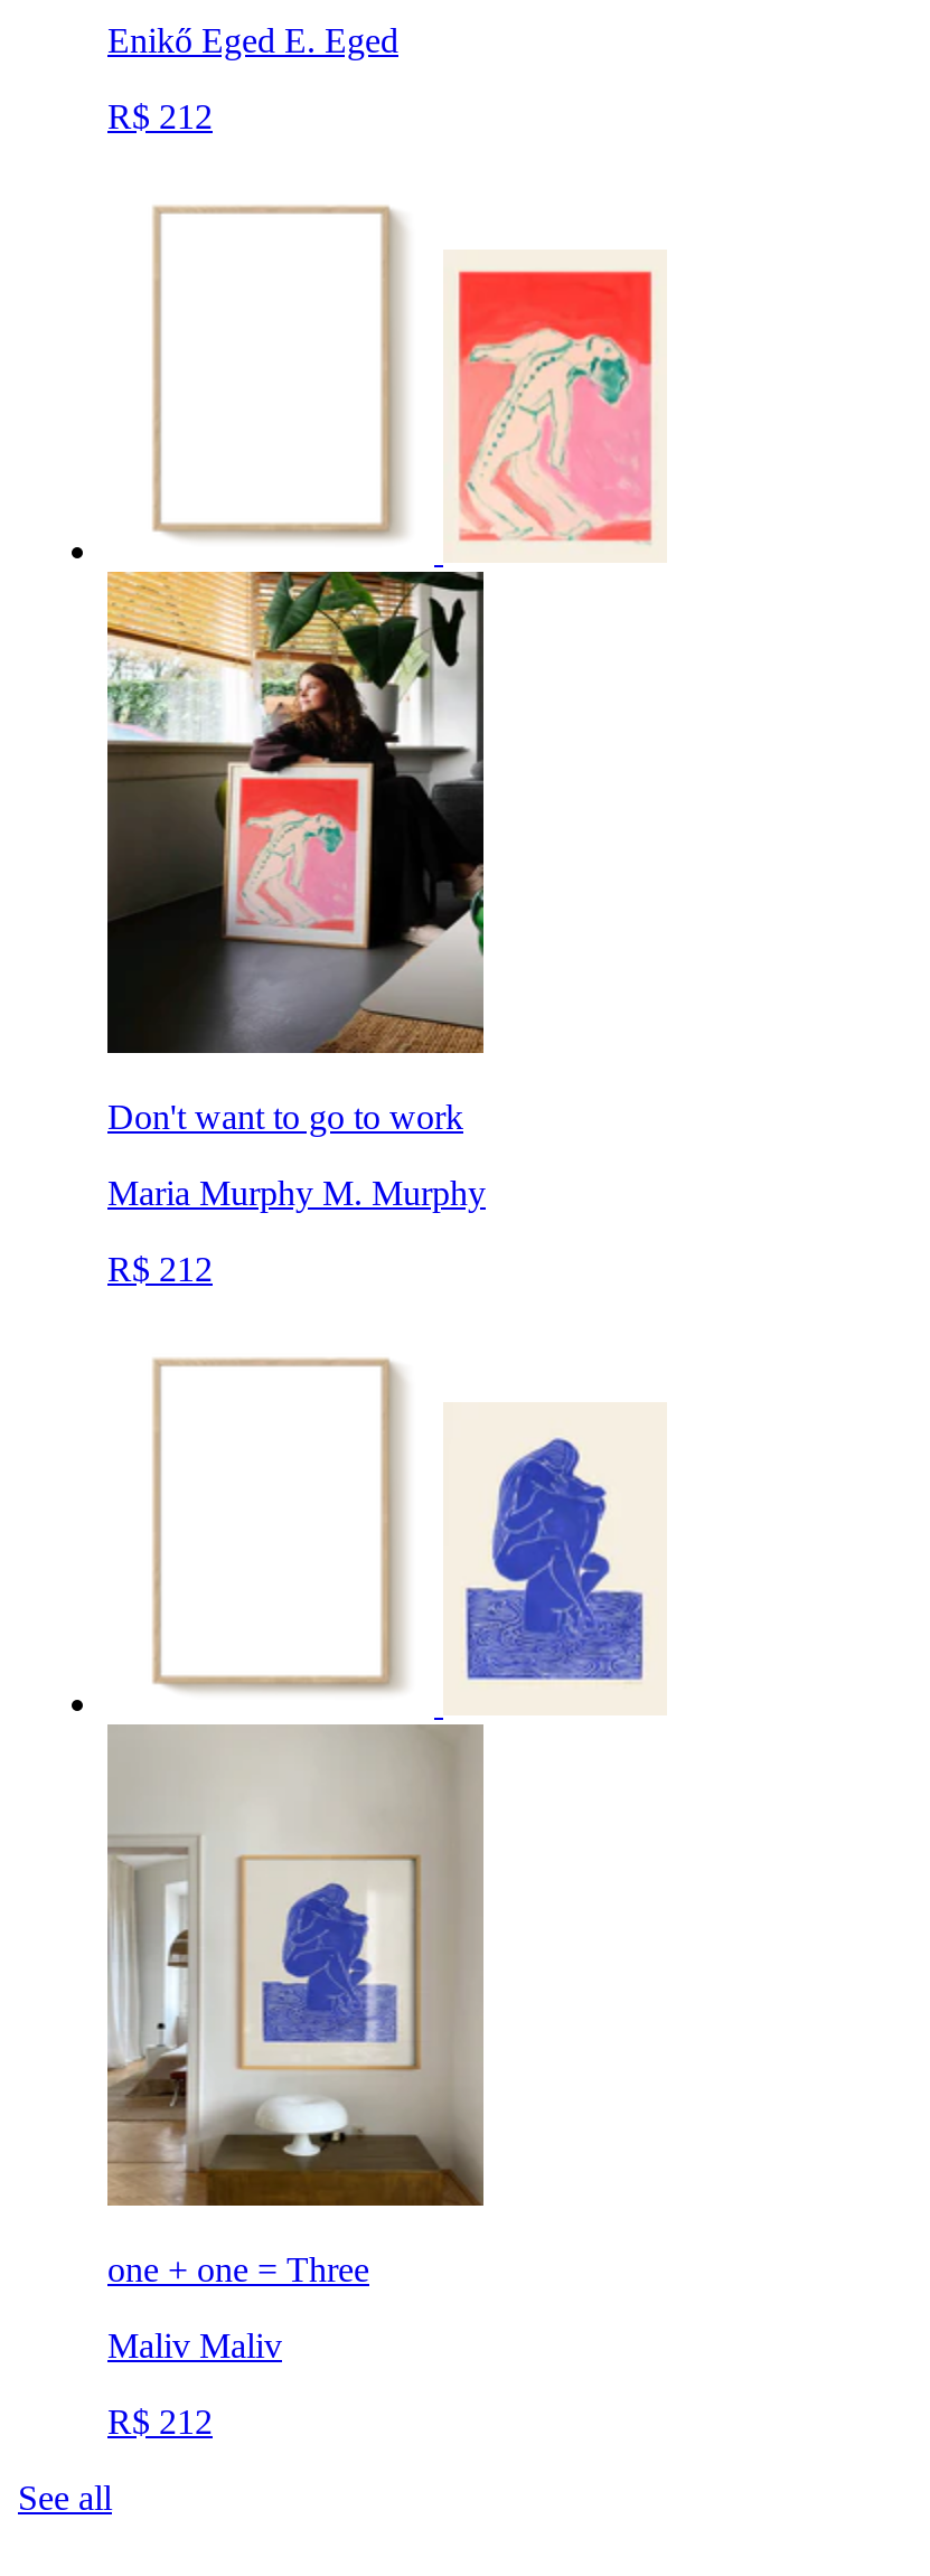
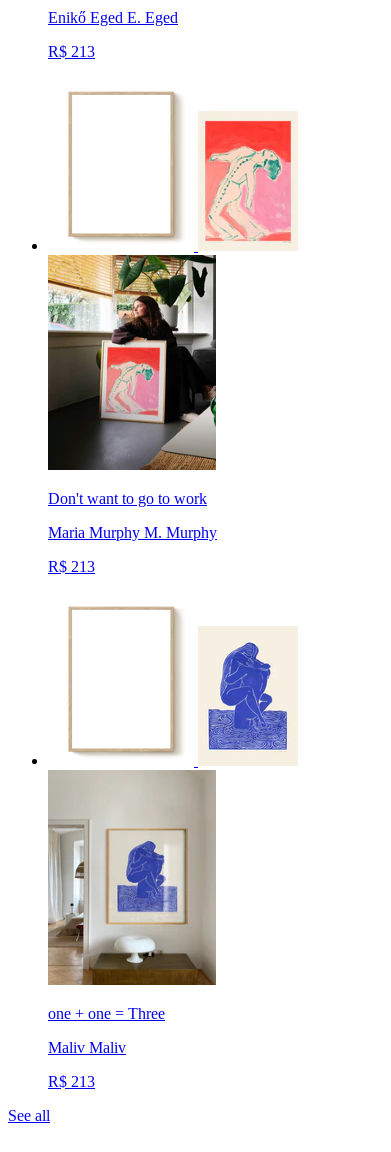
- R$ 212
+ R$ 213

- R$ 212
+ R$ 213

- R$ 212
+ R$ 213
